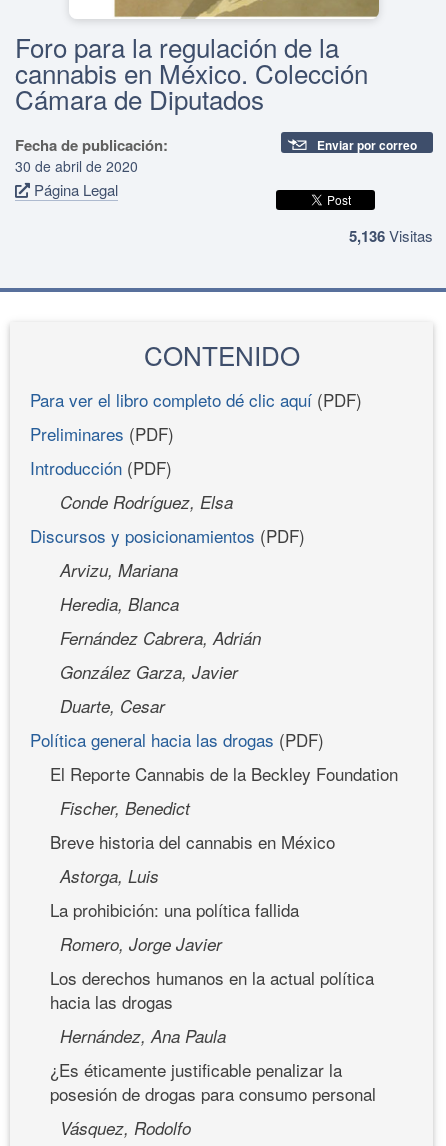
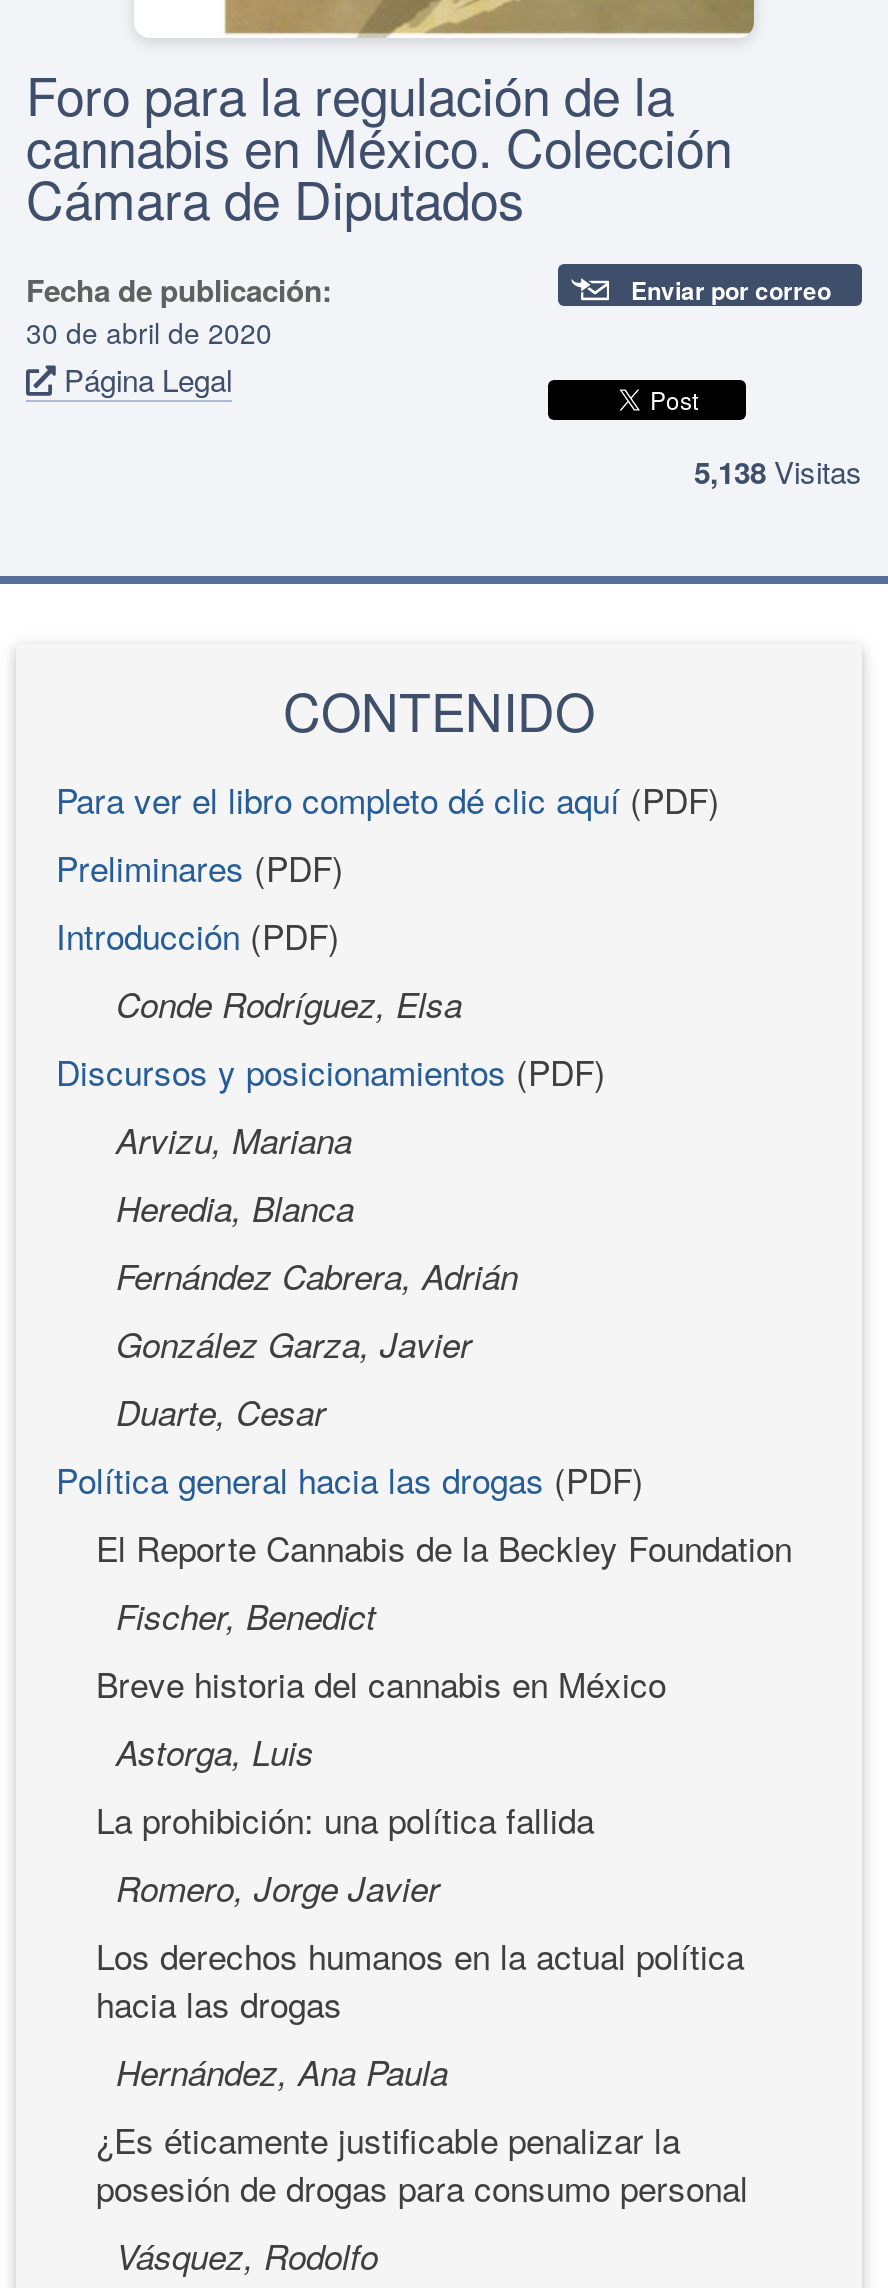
- 5,136 Visitas
+ 5,138 Visitas
